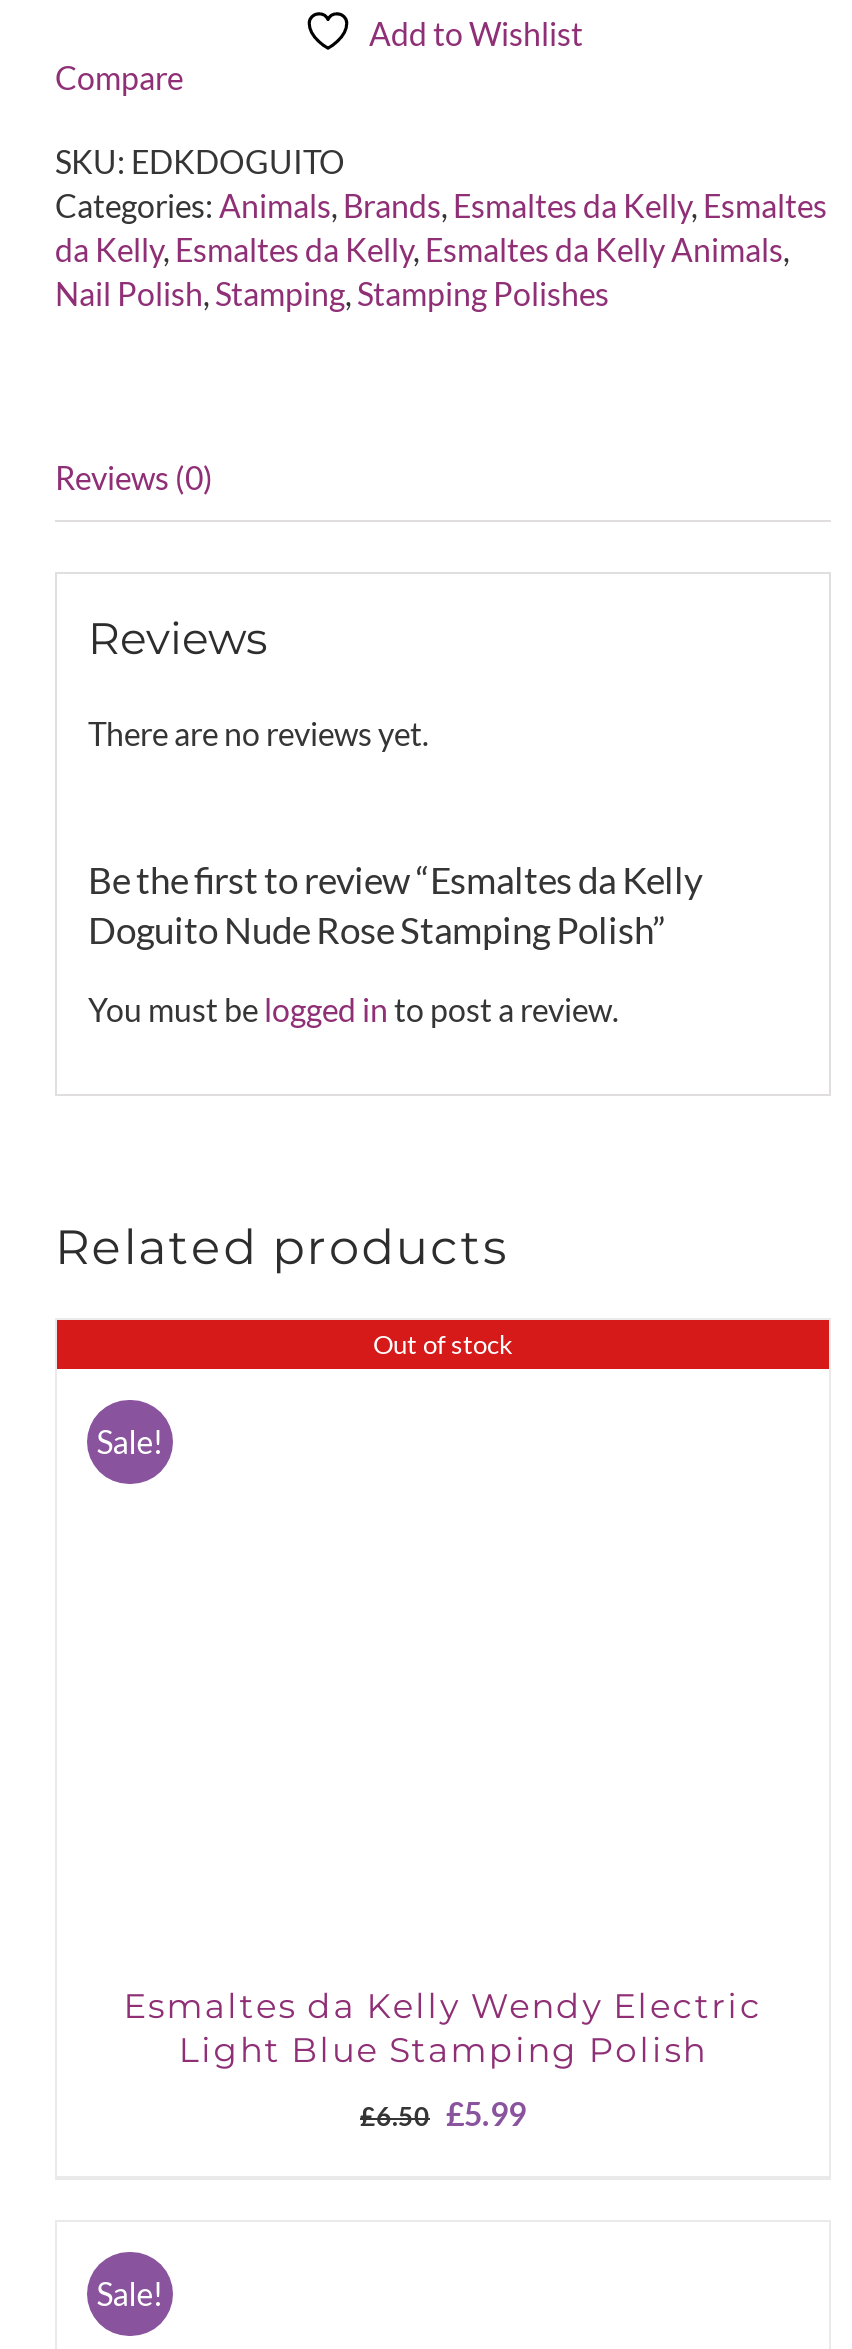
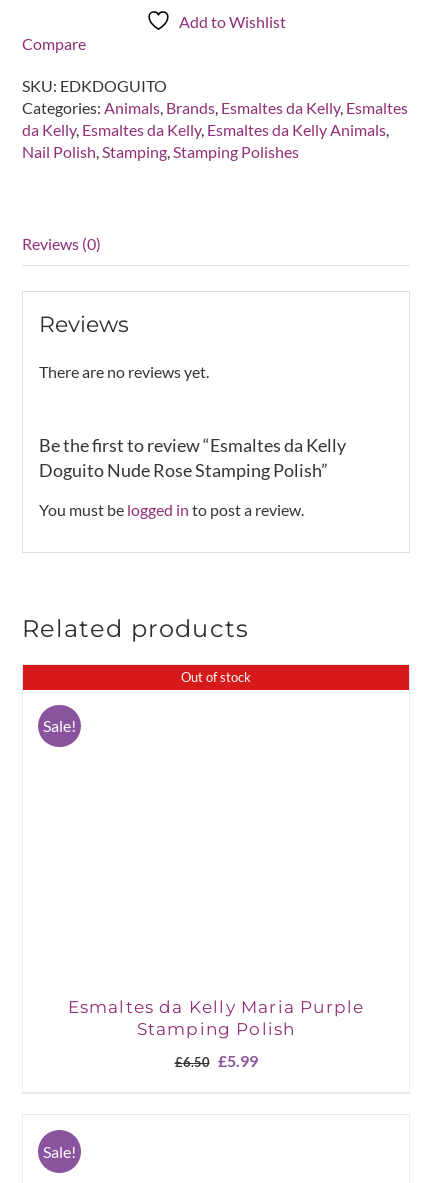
- Esmaltes da Kelly Wendy Electric
- Light Blue Stamping Polish
+ Esmaltes da Kelly Maria Purple
+ Stamping Polish
